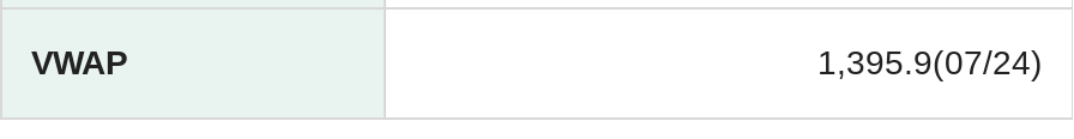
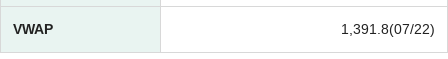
- 1,395.9(07/24)
+ 1,391.8(07/22)
